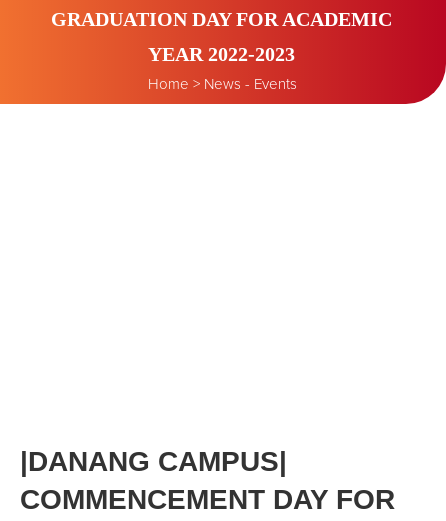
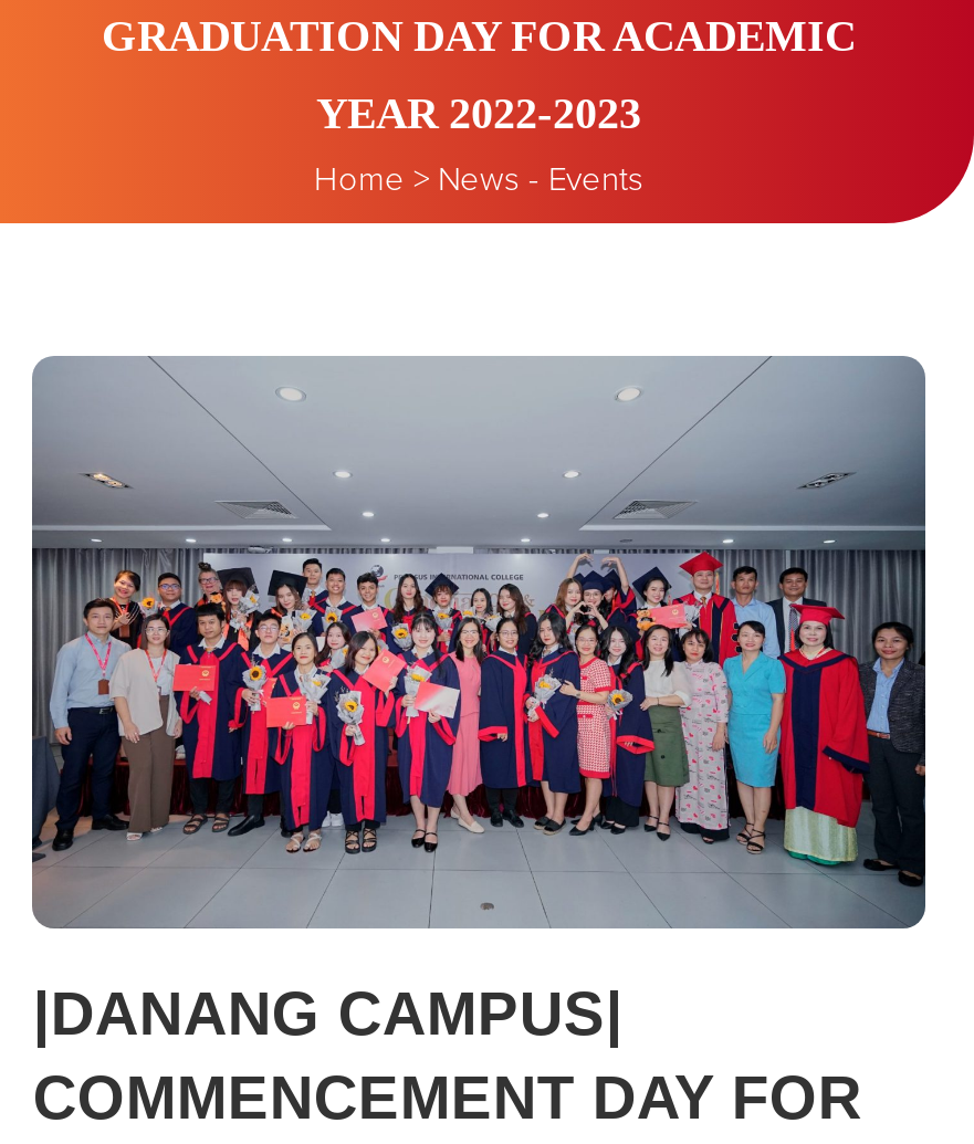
+ [image]
